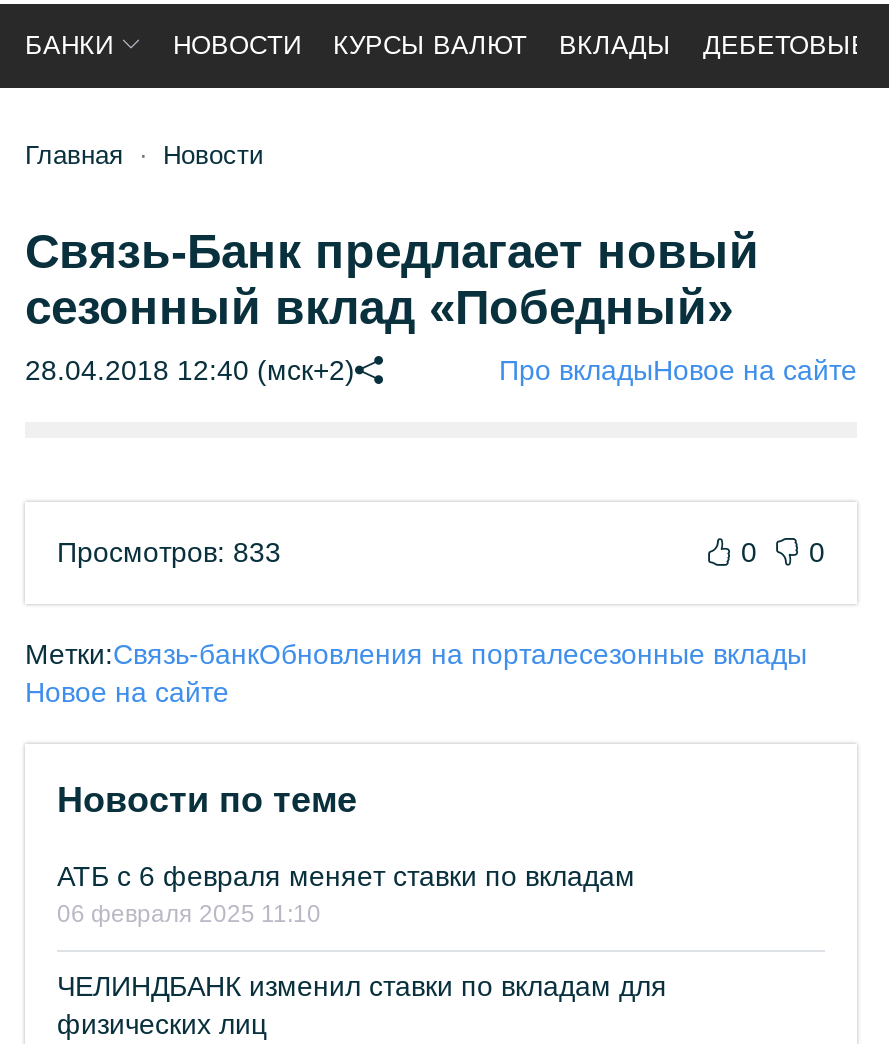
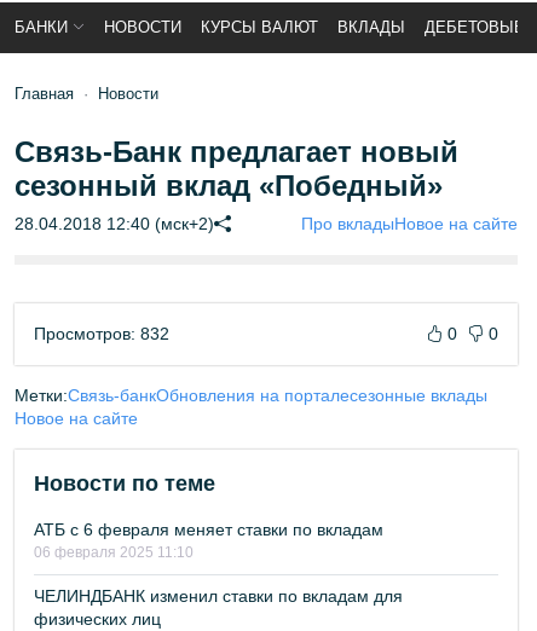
- Просмотров: 833
+ Просмотров: 832
